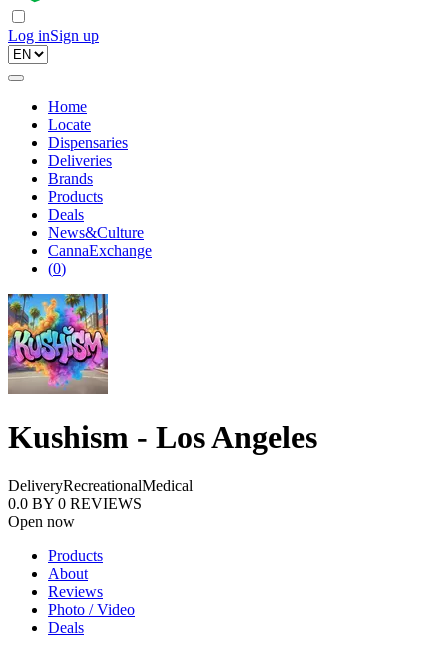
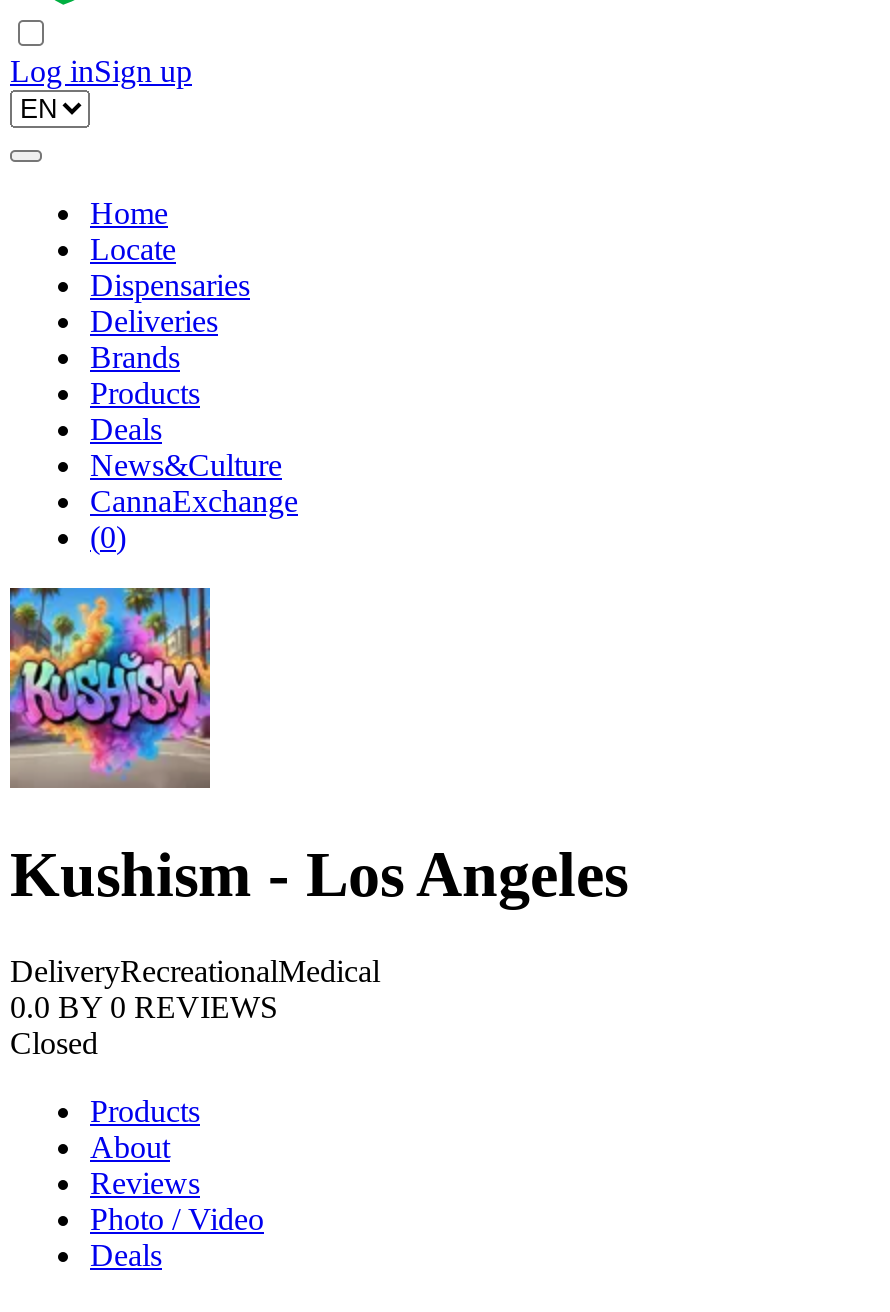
- Open now
+ Closed
